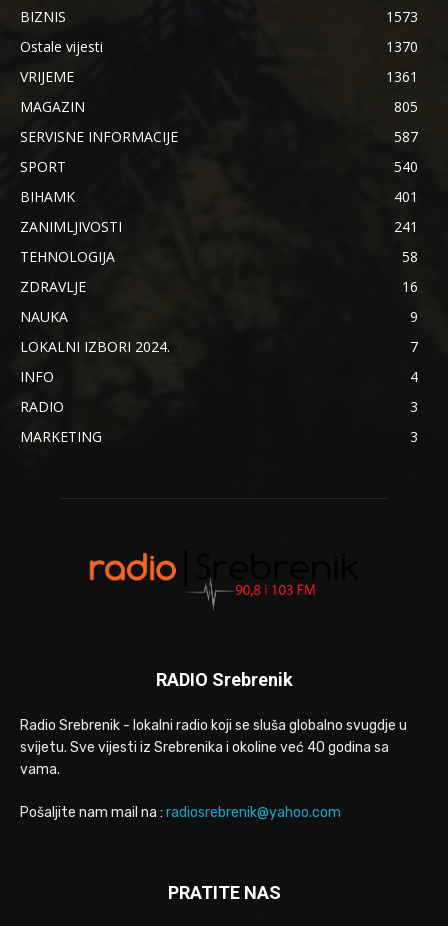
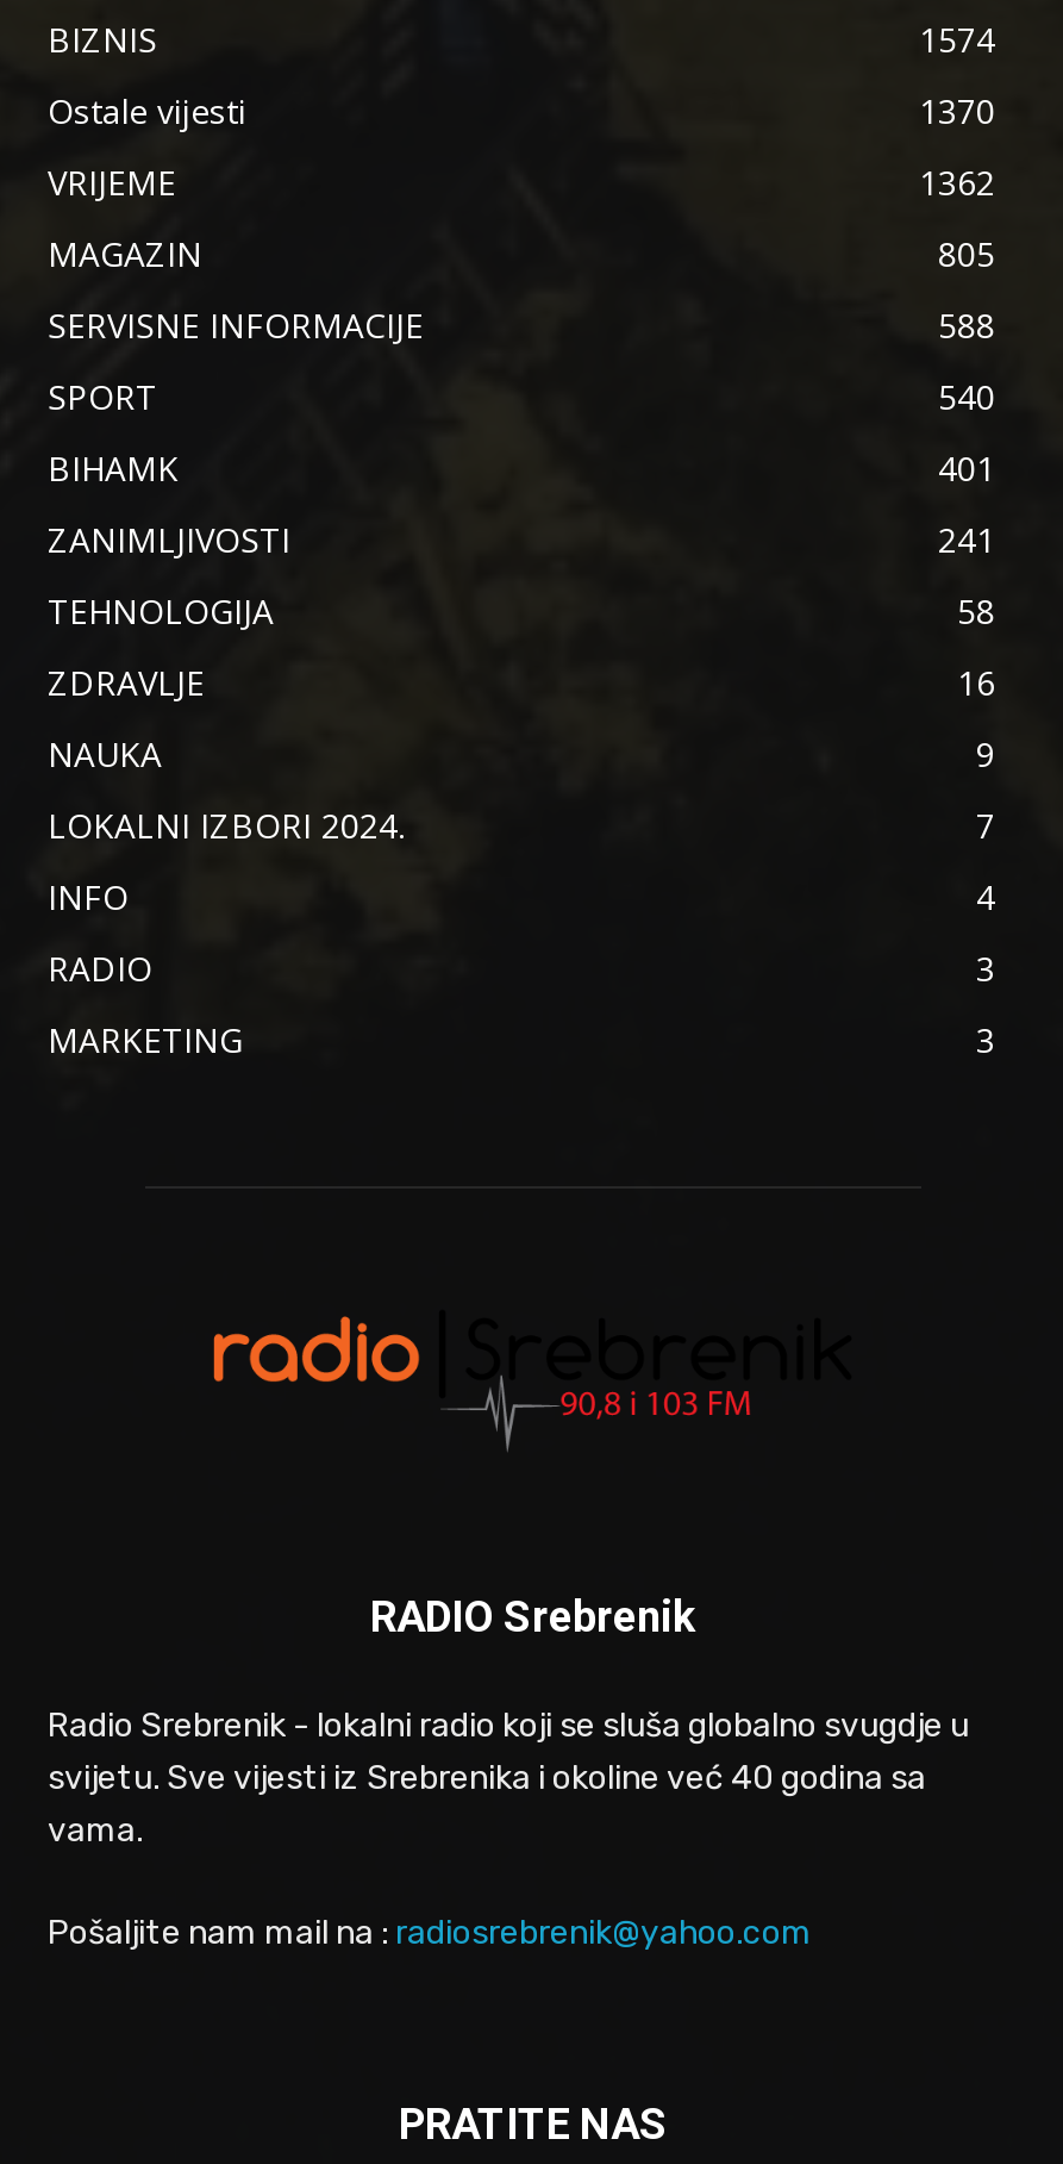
- 1573
+ 1574

- 1361
+ 1362

- 587
+ 588
